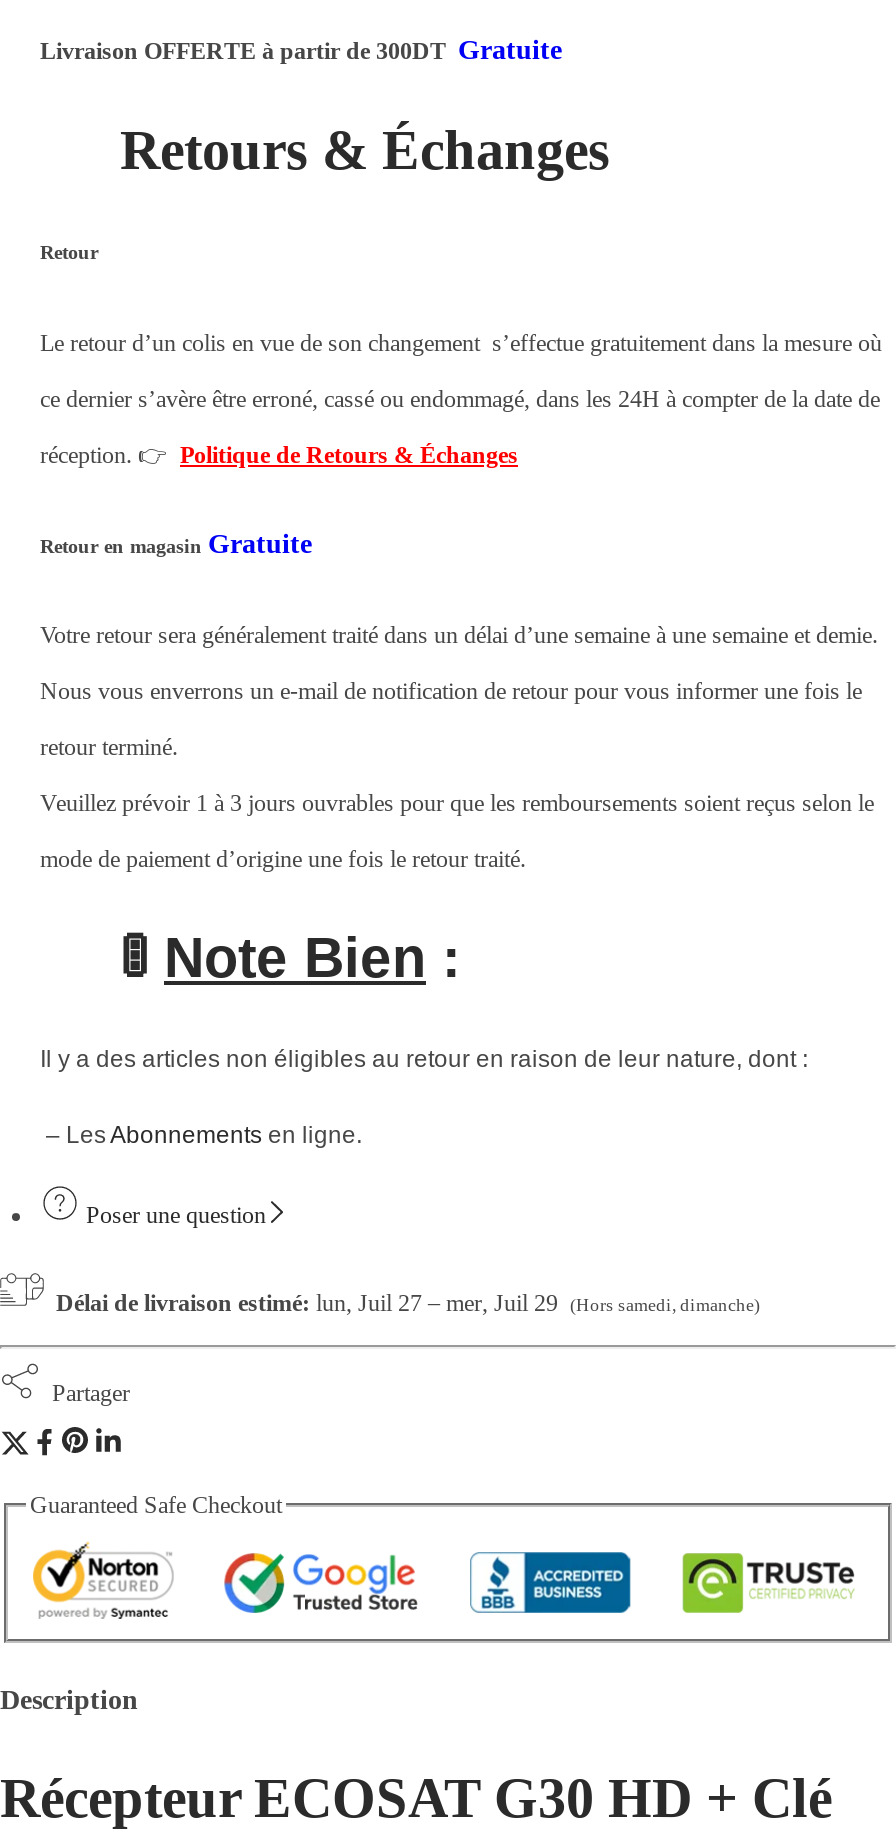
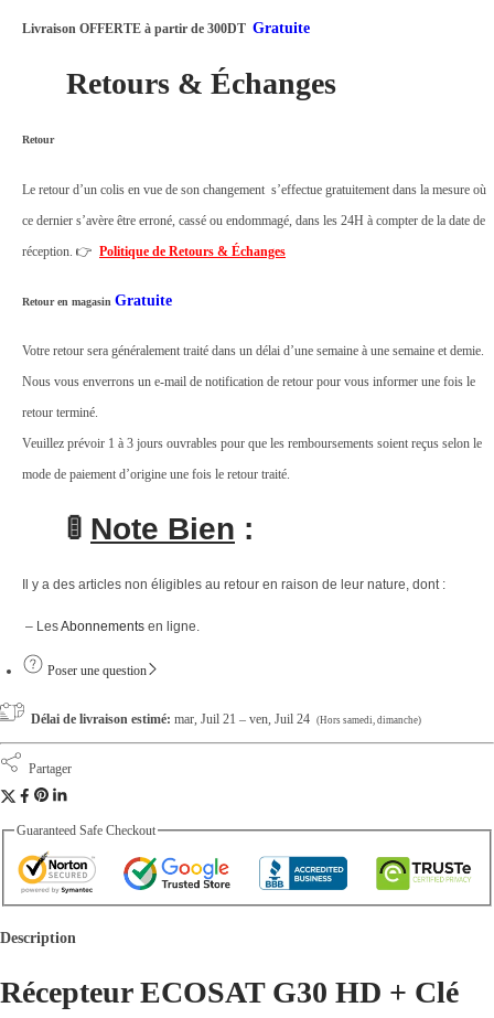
- Délai de livraison estimé: lun, Juil 27 – mer, Juil 29 (Hors samedi, dimanche)
+ Délai de livraison estimé: mar, Juil 21 – ven, Juil 24 (Hors samedi, dimanche)
